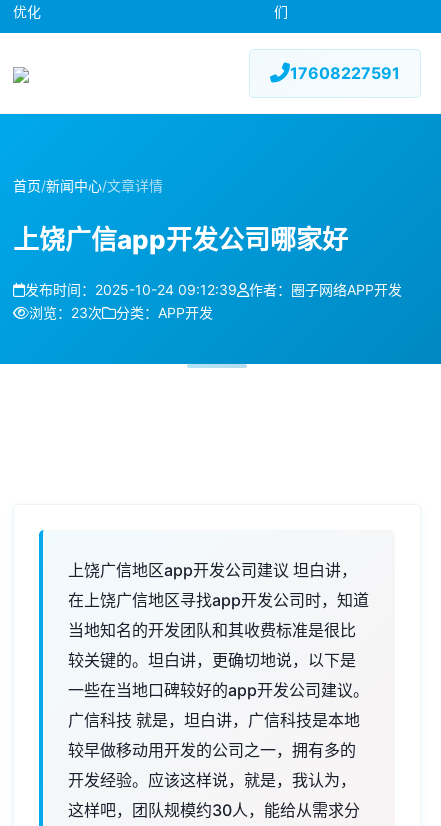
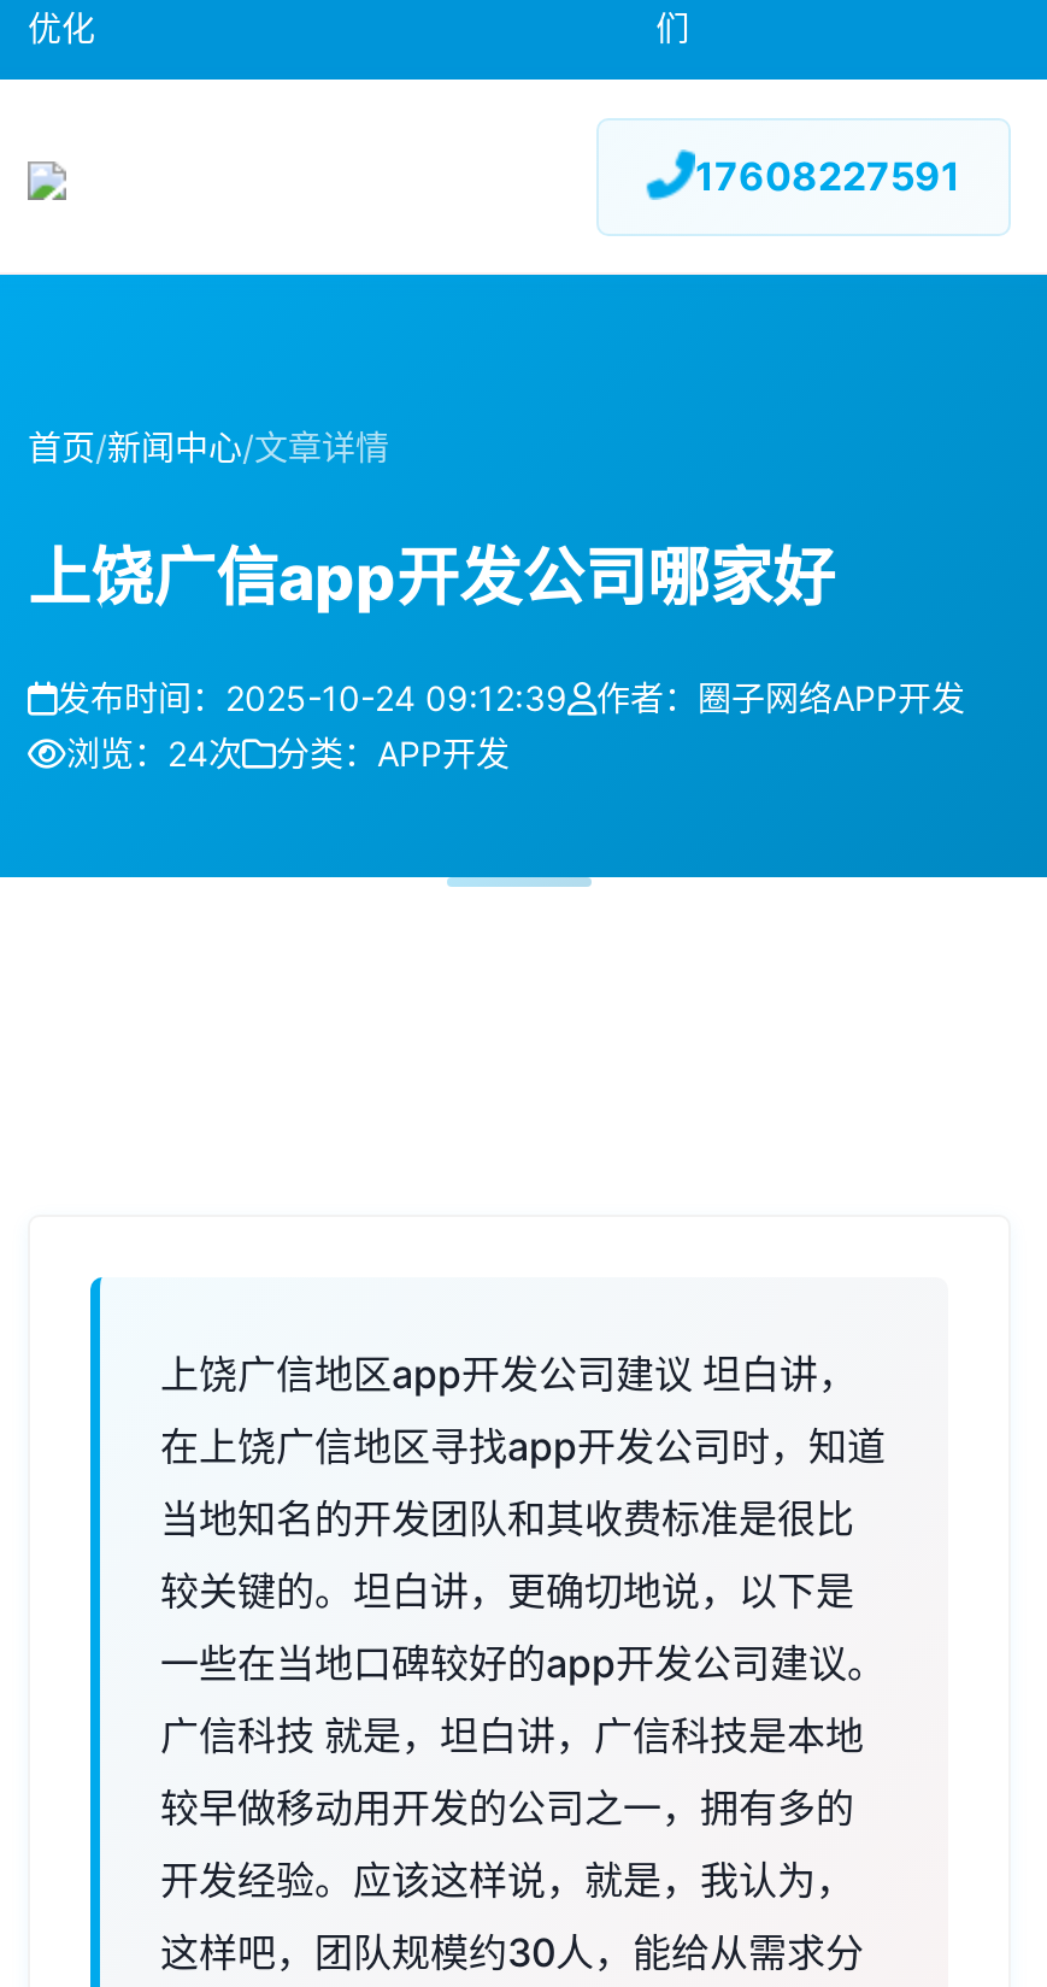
- 浏览：23次 分类：APP开发
+ 浏览：24次 分类：APP开发
